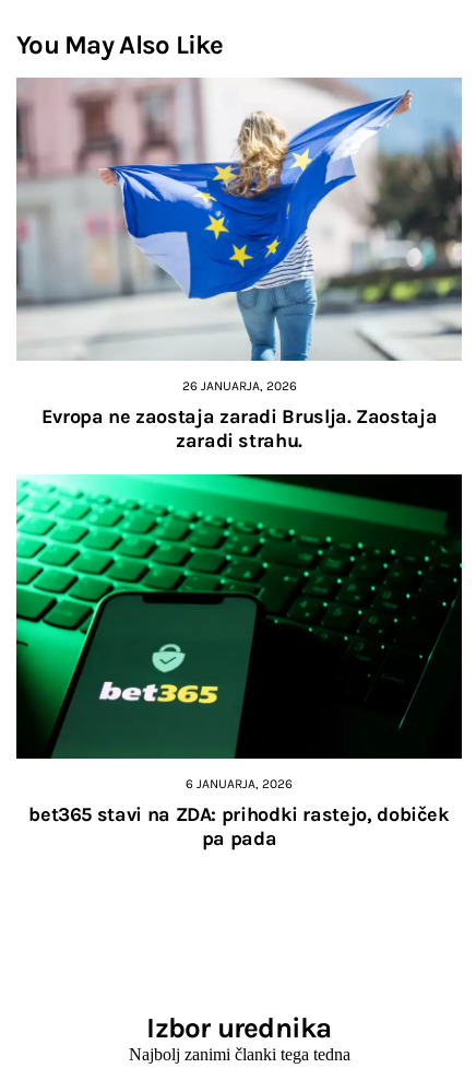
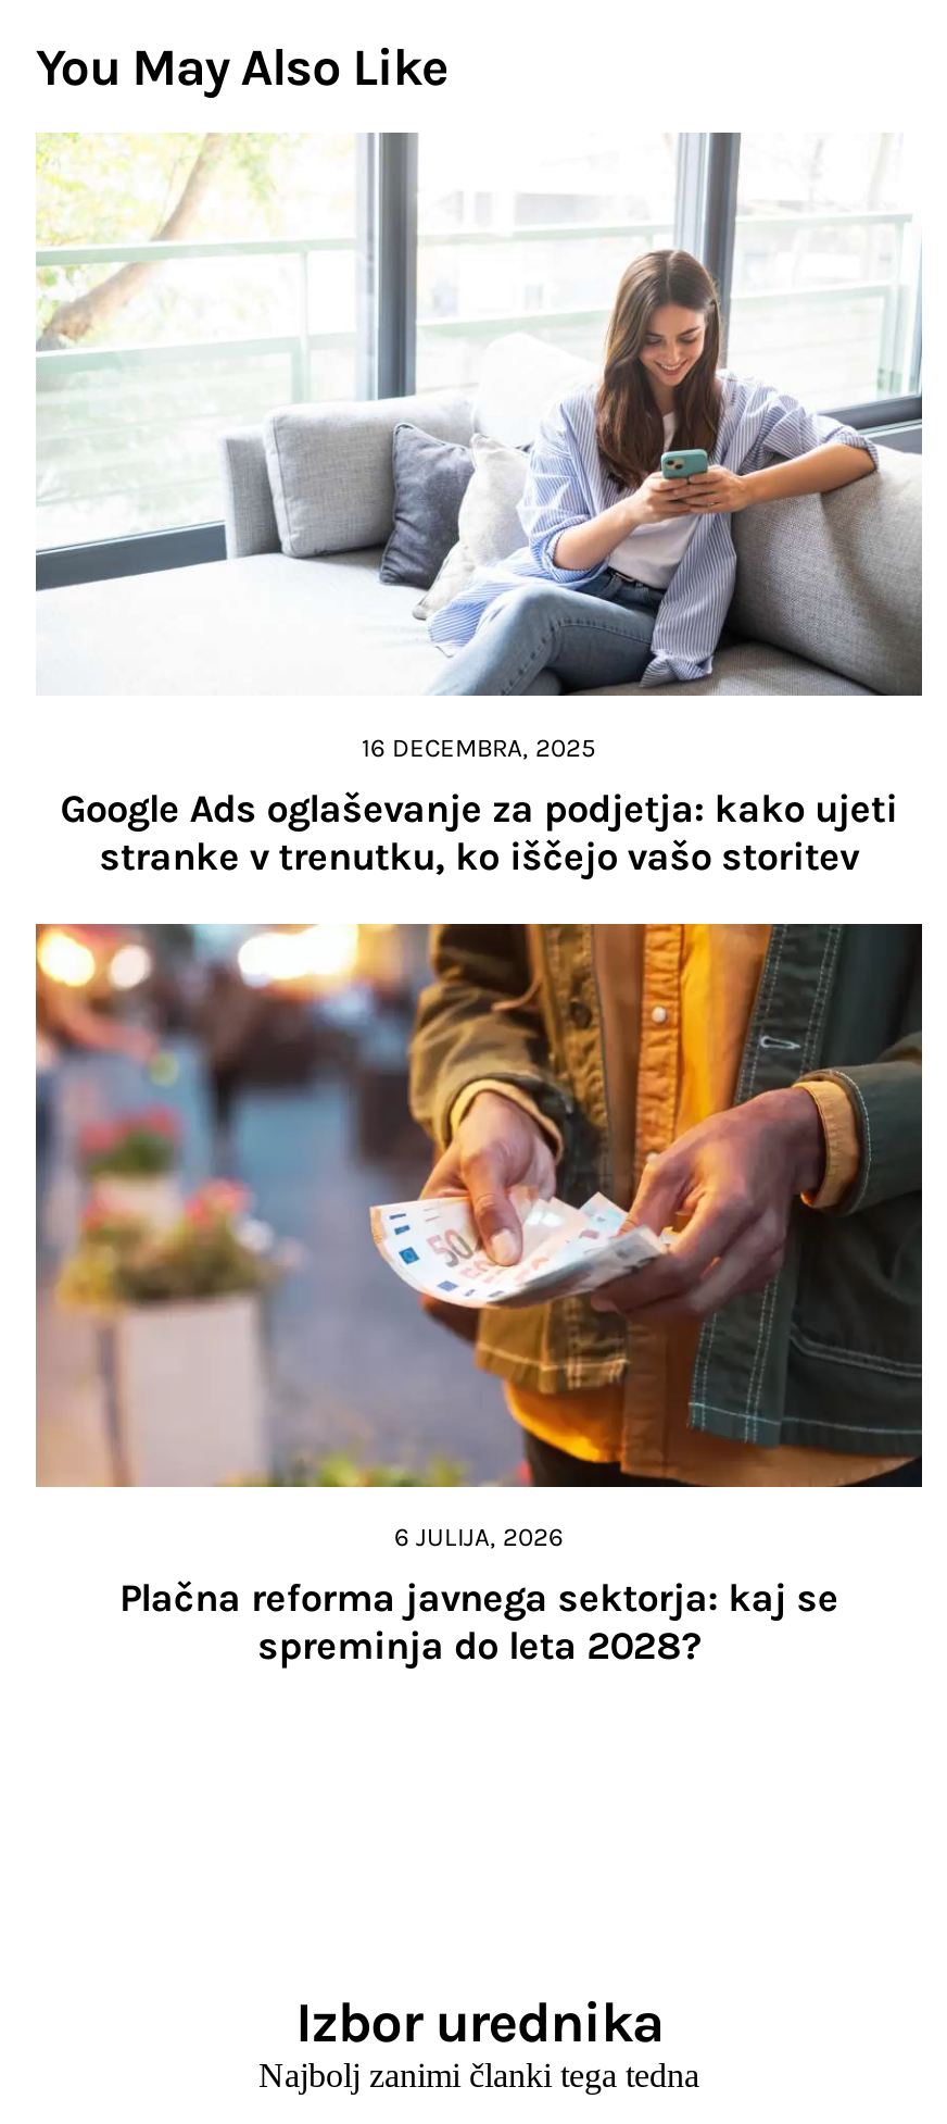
- [image]
- 26 JANUARJA, 2026
+ [image]
+ 16 DECEMBRA, 2025

- Evropa ne zaostaja zaradi Bruslja. Zaostaja
- zaradi strahu.
+ Google Ads oglaševanje za podjetja: kako ujeti
+ stranke v trenutku, ko iščejo vašo storitev

- [image]
- 6 JANUARJA, 2026
+ [image]
+ 6 JULIJA, 2026

- bet365 stavi na ZDA: prihodki rastejo, dobiček
- pa pada
+ Plačna reforma javnega sektorja: kaj se
+ spreminja do leta 2028?
